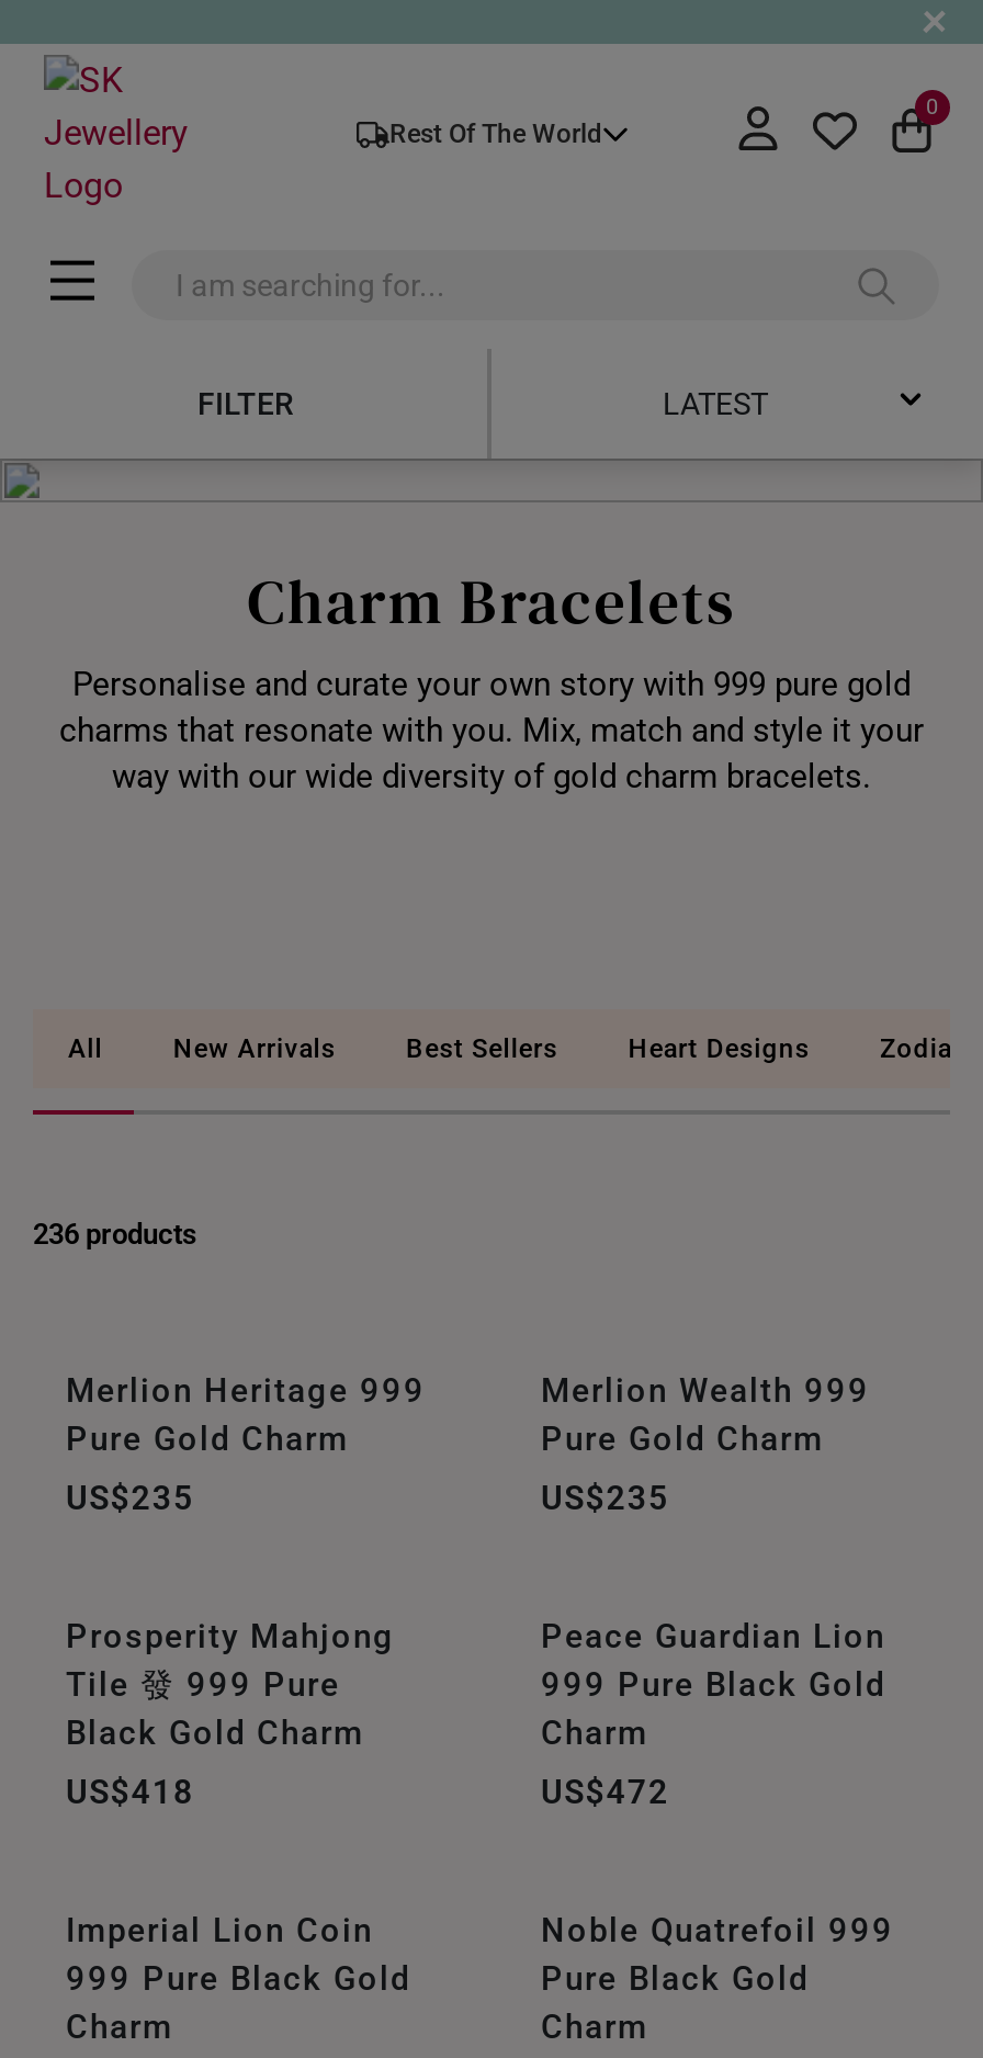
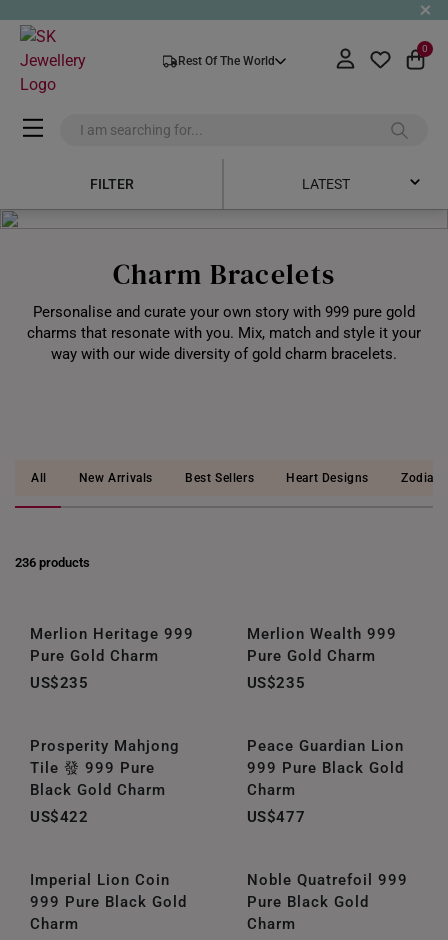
- US$418
+ US$422

- US$472
+ US$477
